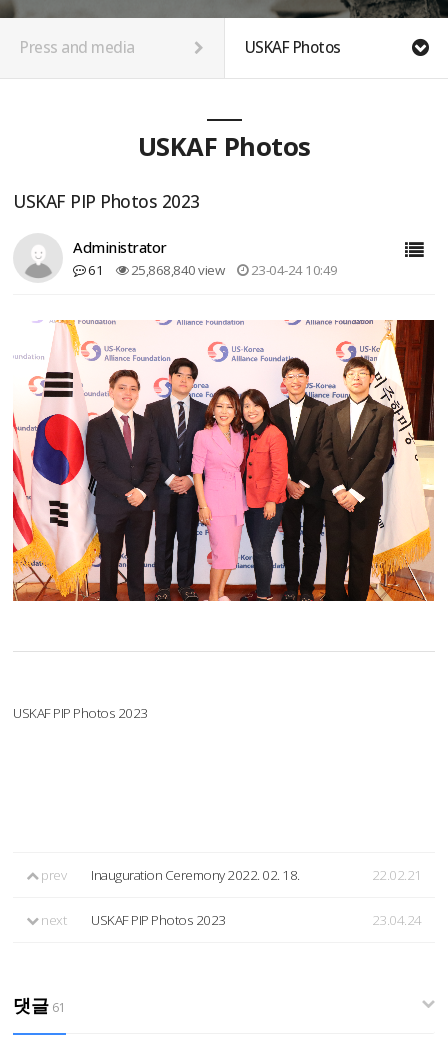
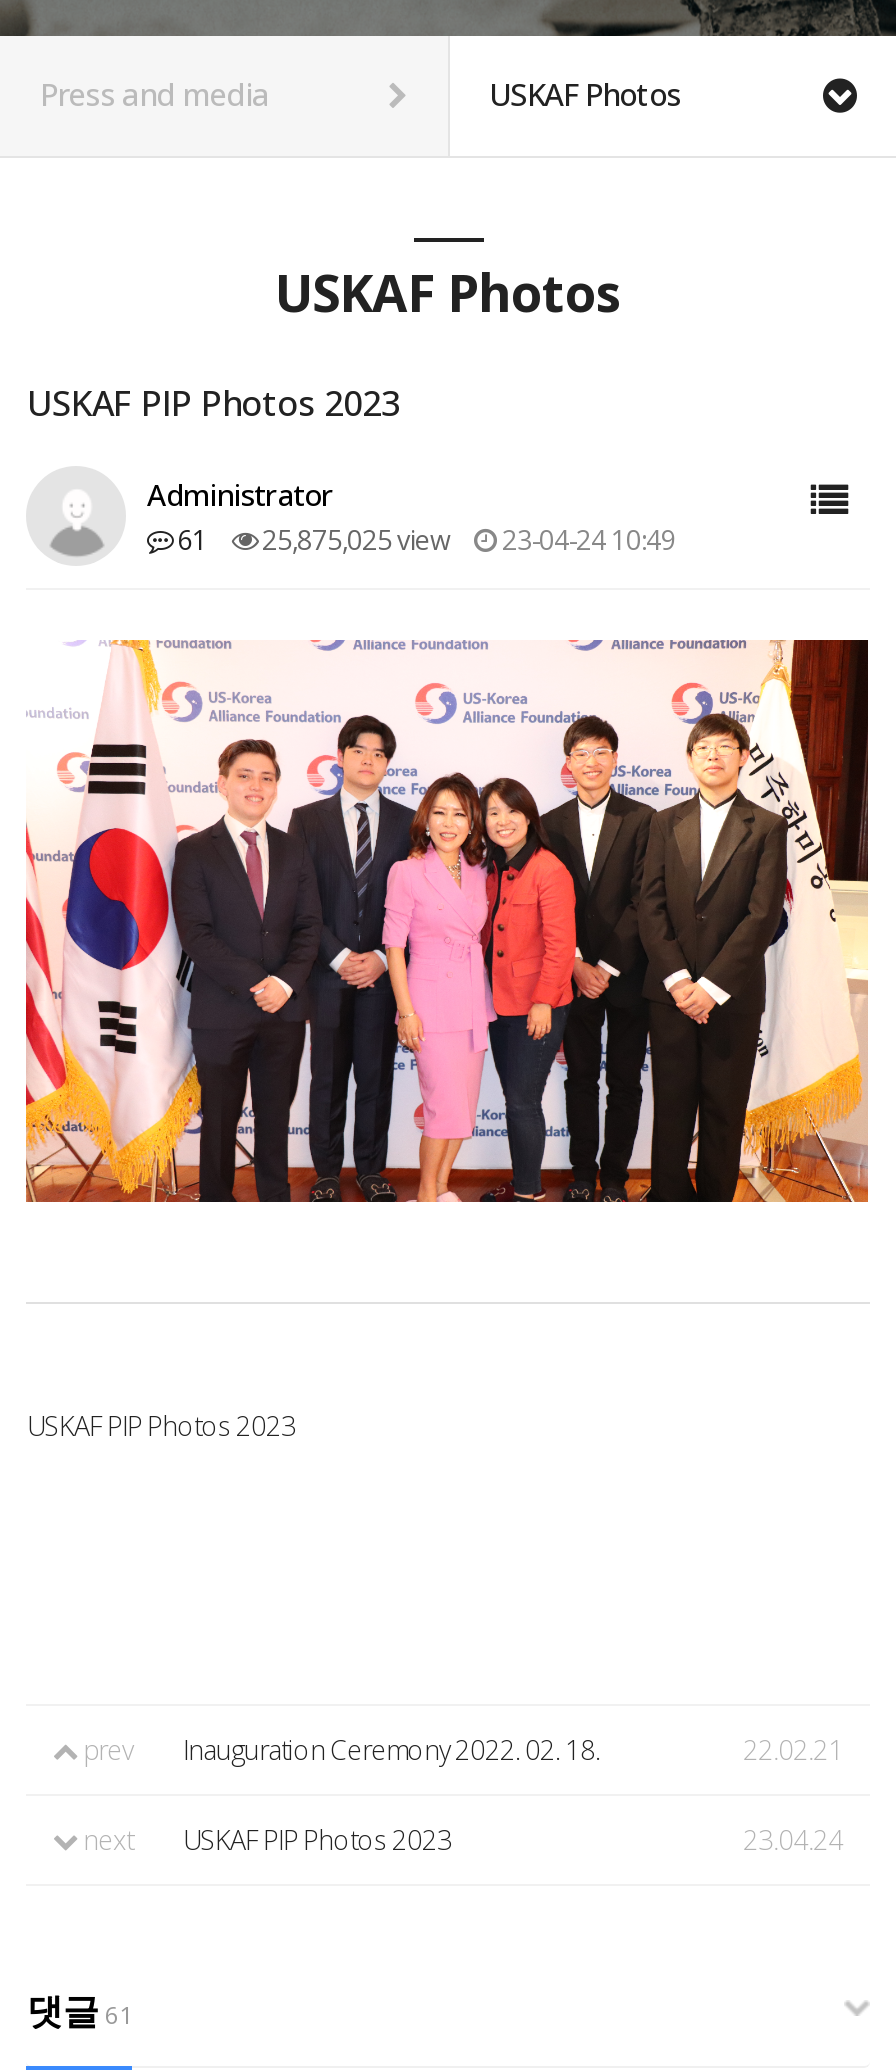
- 61 25,868,840 view 23-04-24 10:49
+ 61 25,875,025 view 23-04-24 10:49
